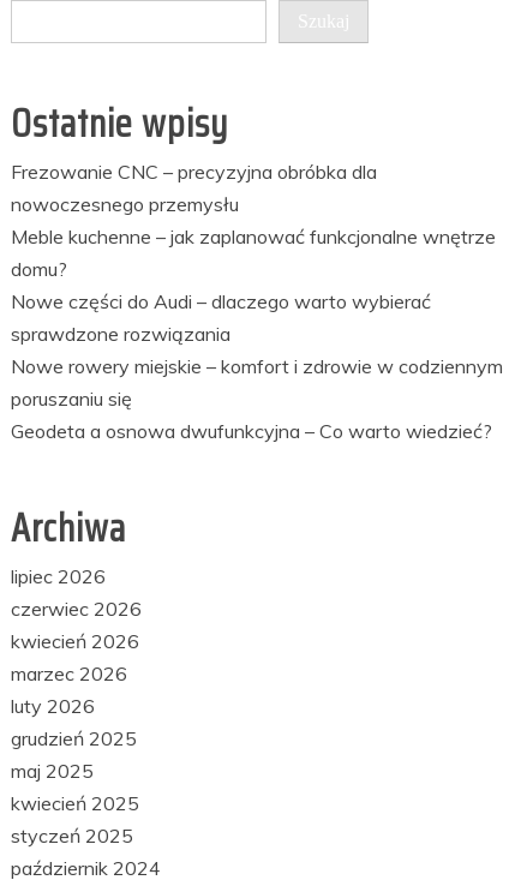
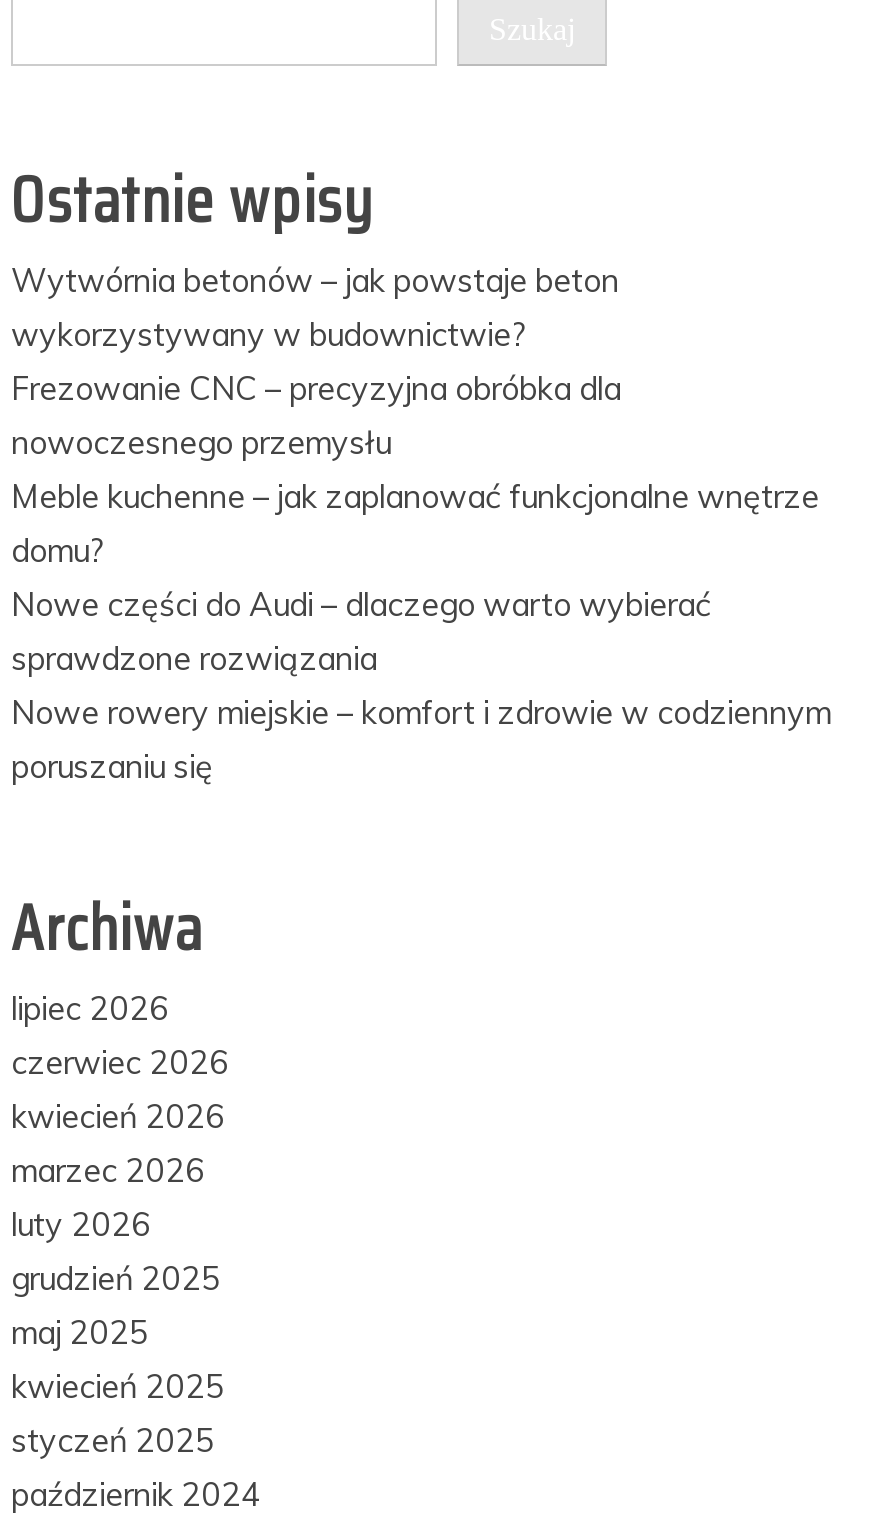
+ Wytwórnia betonów – jak powstaje beton
+ wykorzystywany w budownictwie?

moved down: Frezowanie CNC – precyzyjna obróbka dla | nowoczesnego przemysłu | Meble kuchenne – jak zaplanować funkcjonalne wnętrze | domu? | Nowe części do Audi – dlaczego warto wybierać | sprawdzone rozwiązania | Nowe rowery miejskie – komfort i zdrowie w codziennym | poruszaniu się

- Geodeta a osnowa dwufunkcyjna – Co warto wiedzieć?
